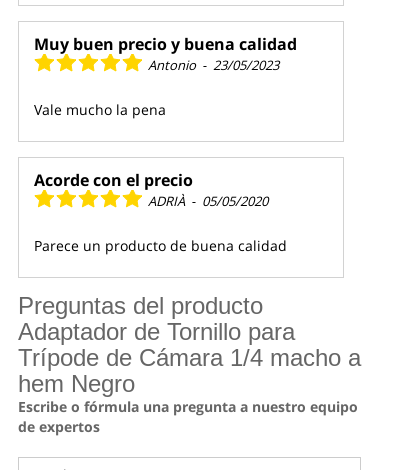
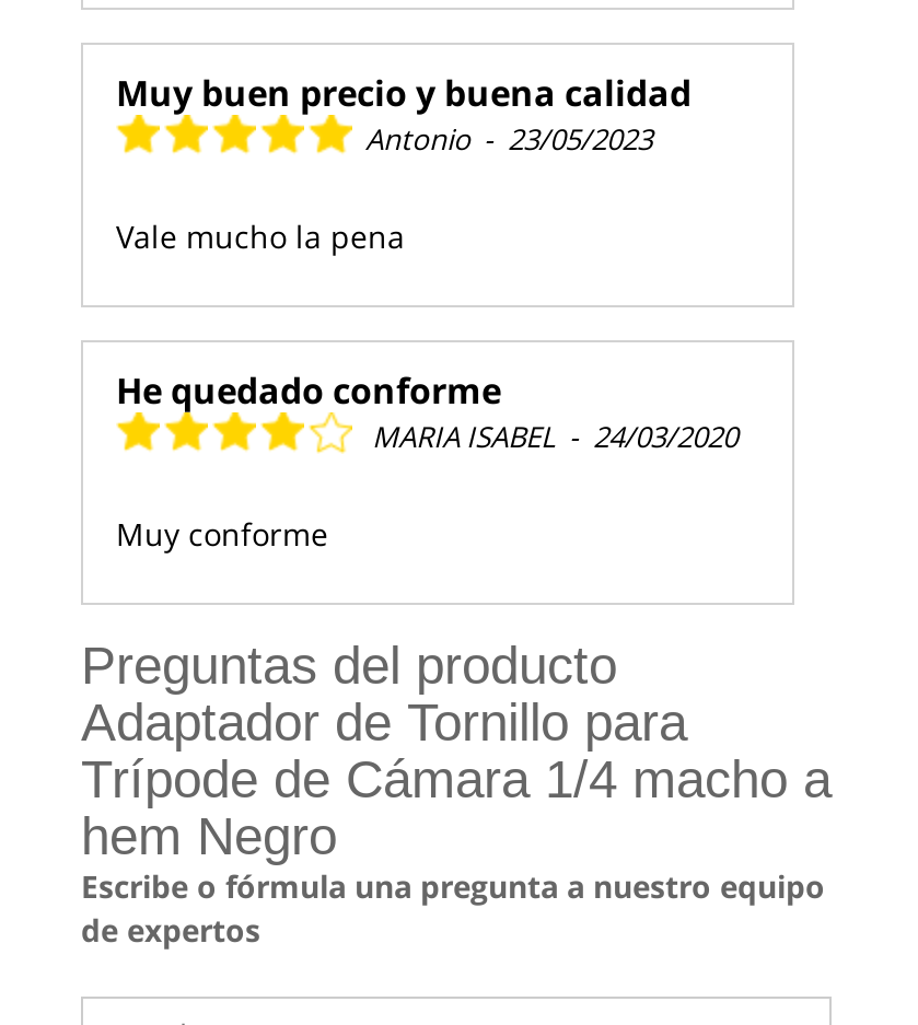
- Acorde con el precio
- ADRIÀ - 05/05/2020
+ He quedado conforme
+ MARIA ISABEL - 24/03/2020

- Parece un producto de buena calidad
+ Muy conforme
